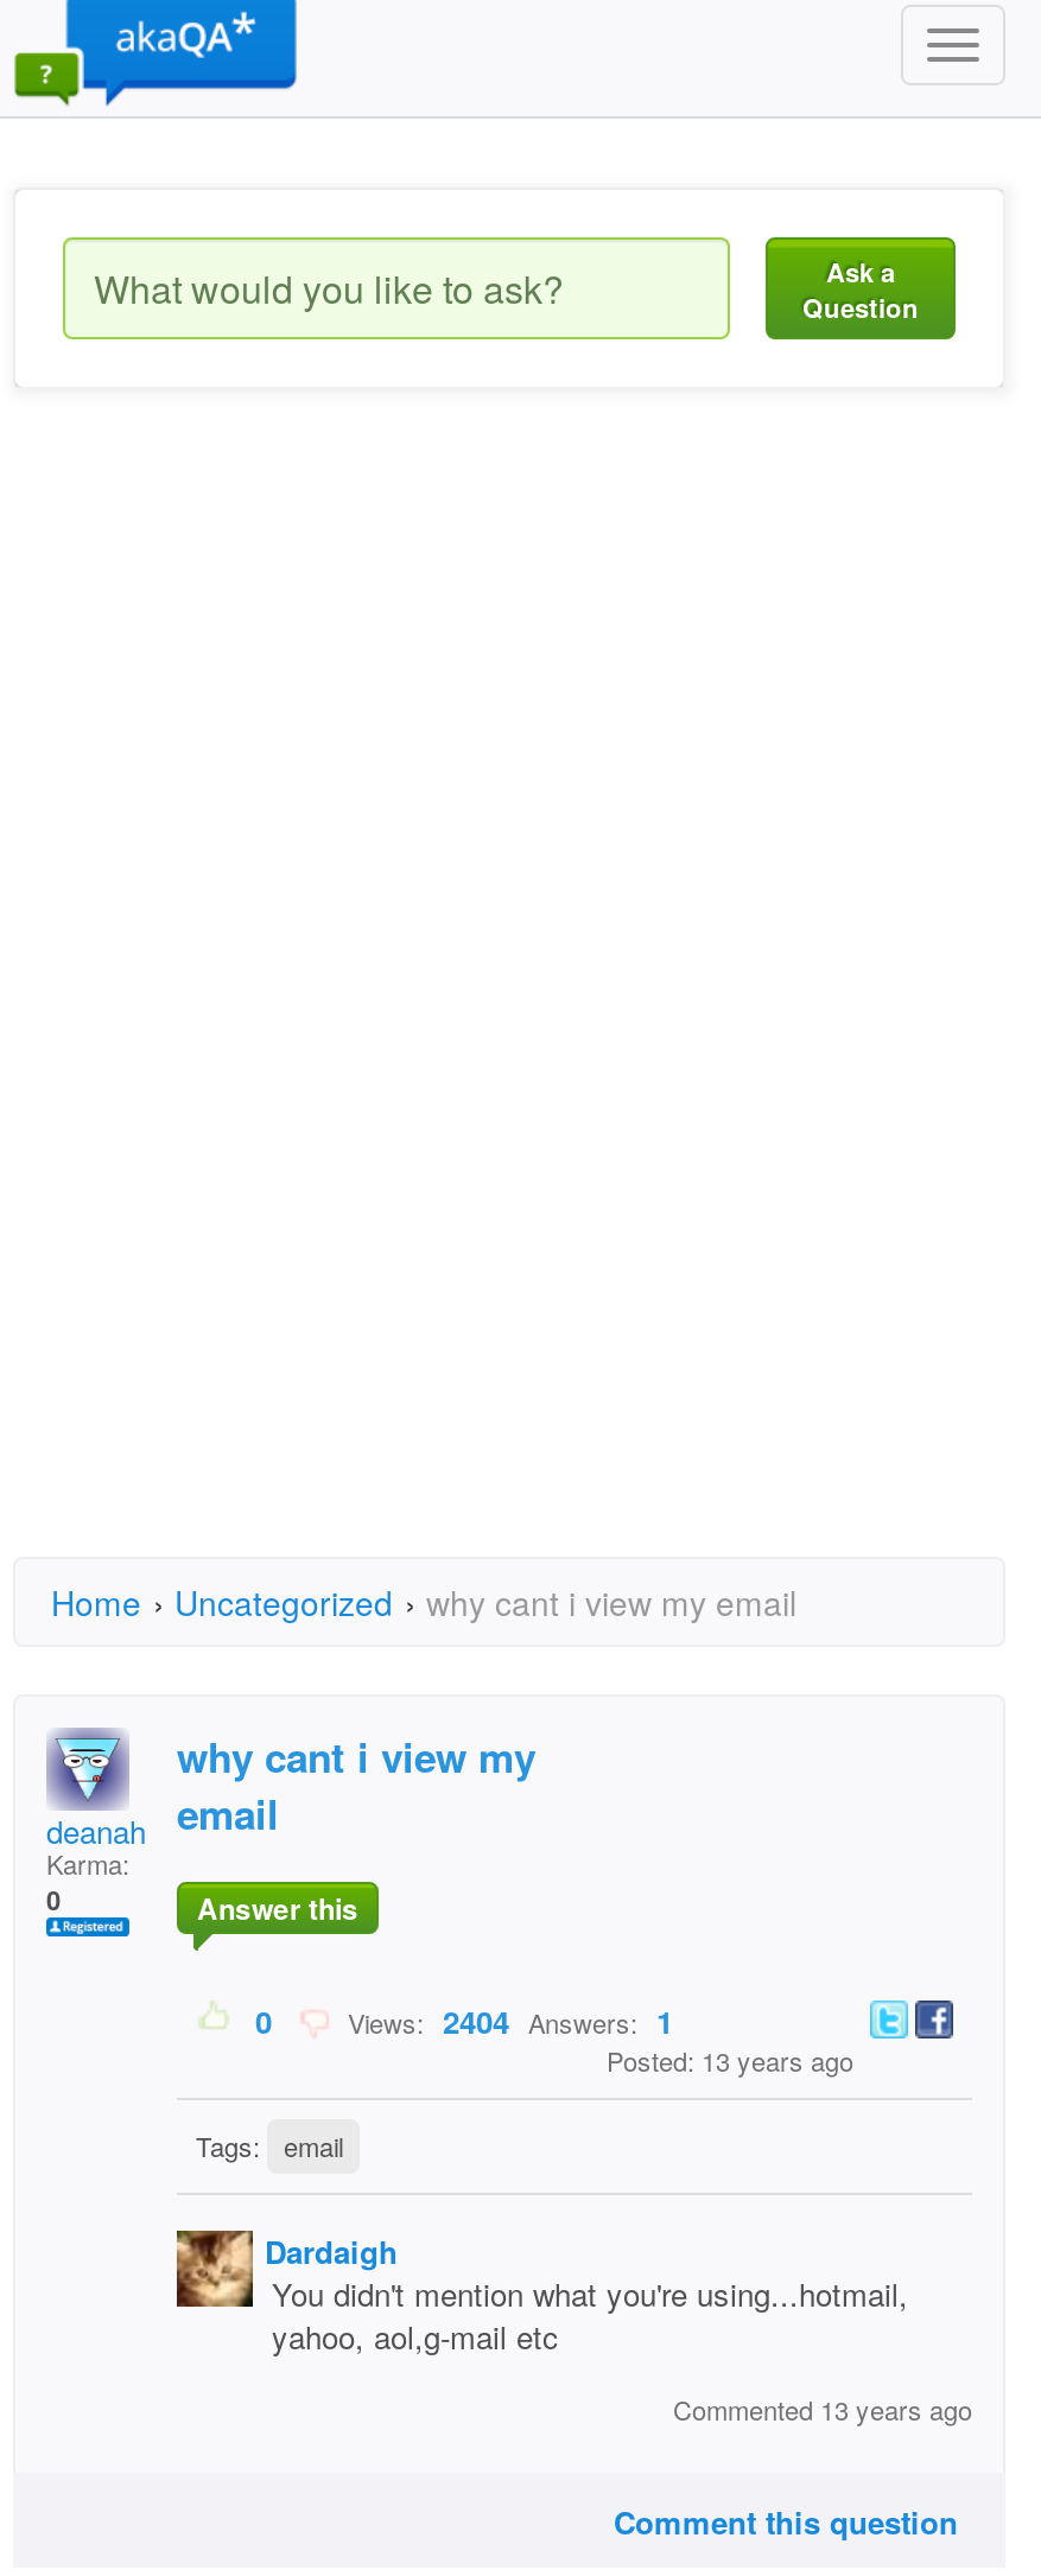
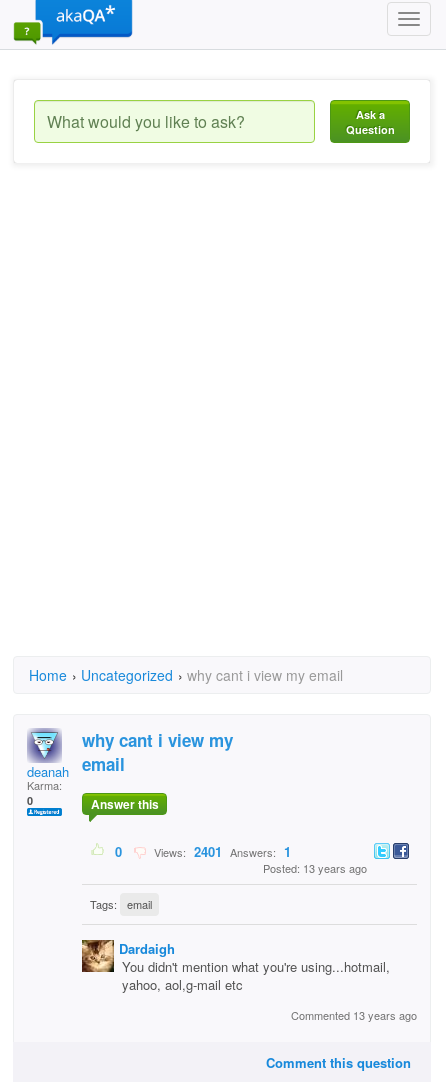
- Views: 2404 Answers: 1
+ Views: 2401 Answers: 1
